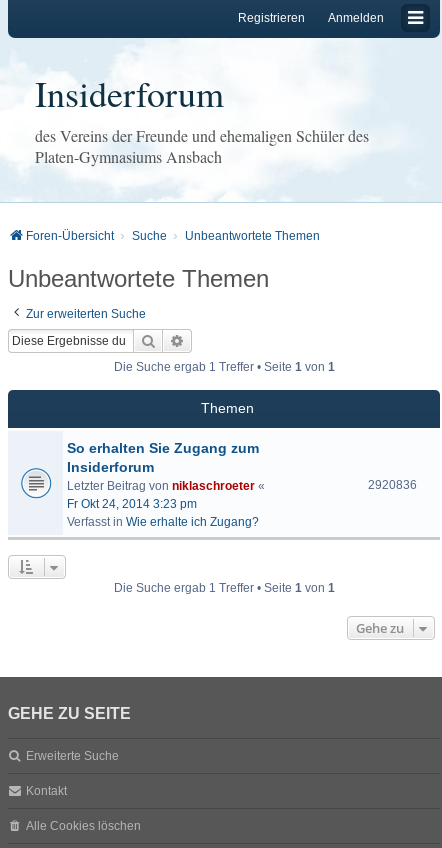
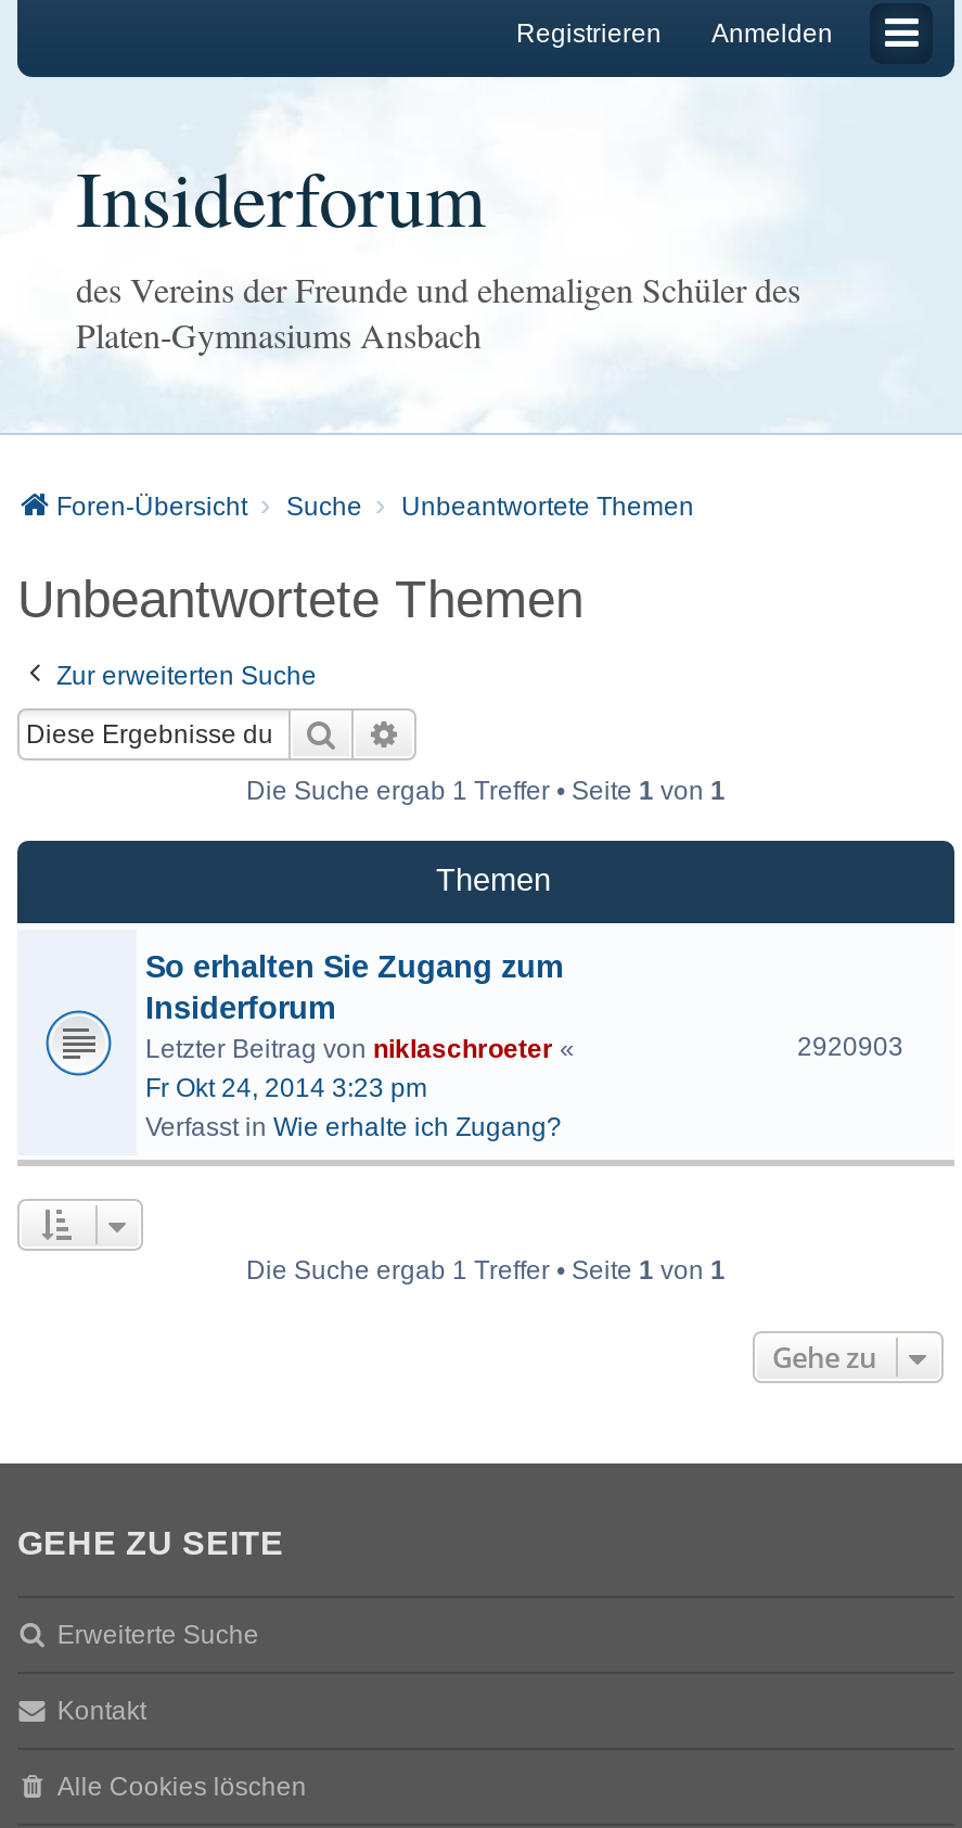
- 2920836
+ 2920903
